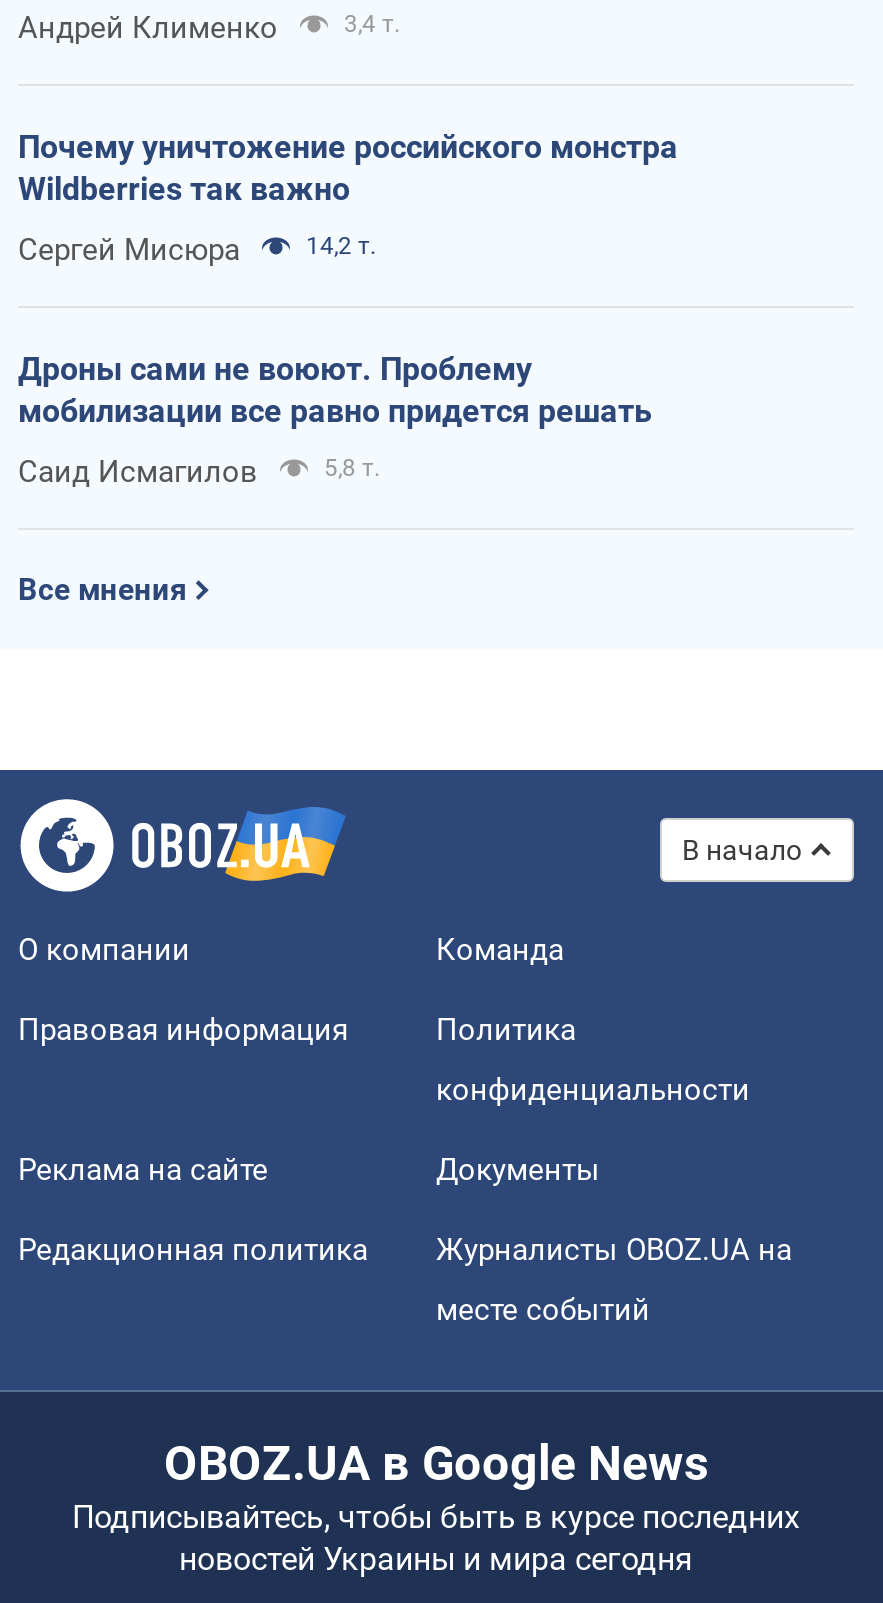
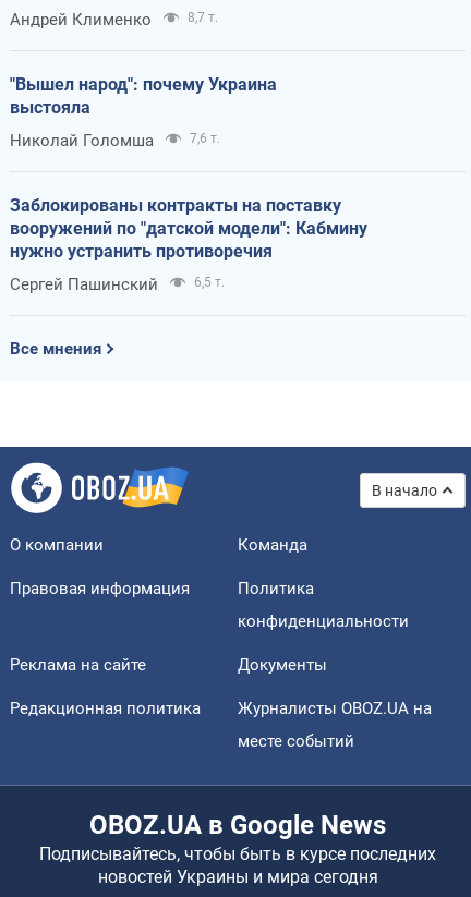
- 3,4 т.
+ 8,7 т.

- Почему уничтожение российского монстра
- Wildberries так важно
+ "Вышел народ": почему Украина
+ выстояла

- Сергей Мисюра
- 14,2 т.
+ Николай Голомша
+ 7,6 т.

- Дроны сами не воюют. Проблему
- мобилизации все равно придется решать
+ Заблокированы контракты на поставку
+ вооружений по "датской модели": Кабмину
+ нужно устранить противоречия

- Саид Исмагилов
- 5,8 т.
+ Сергей Пашинский
+ 6,5 т.
